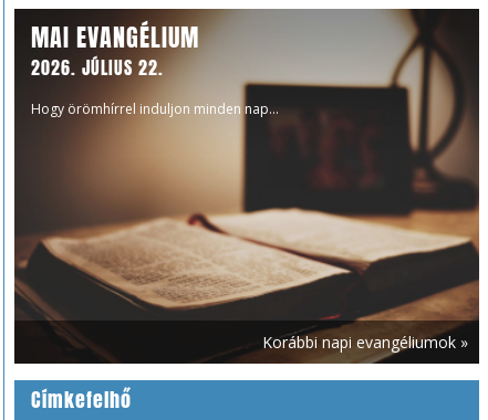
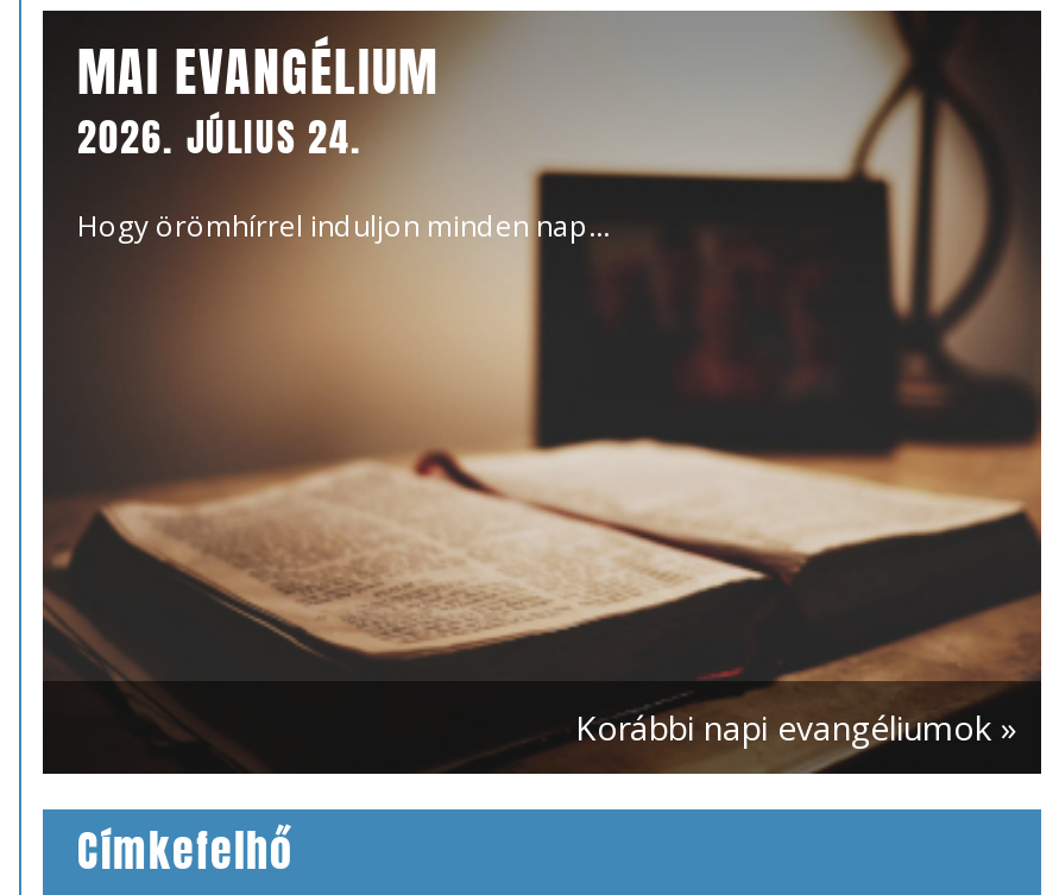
- 2026. JÚLIUS 22.
+ 2026. JÚLIUS 24.
